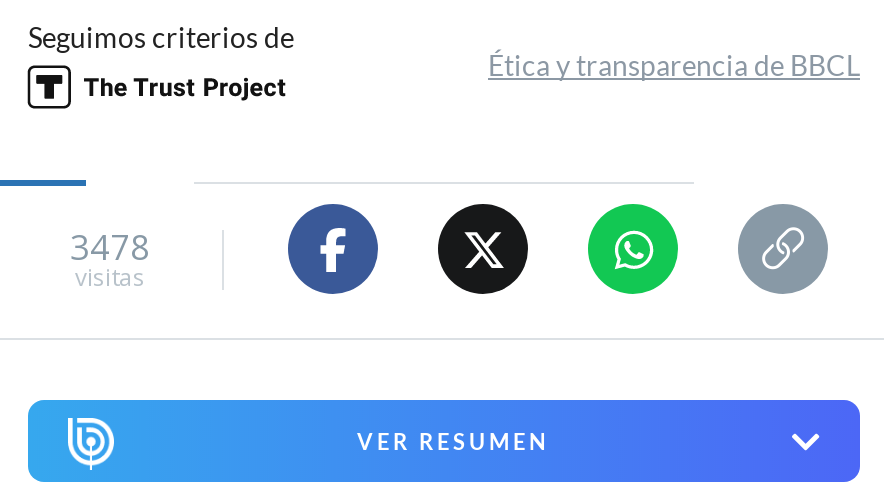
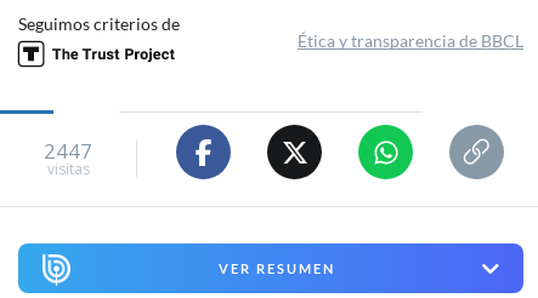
- 3478
+ 2447
